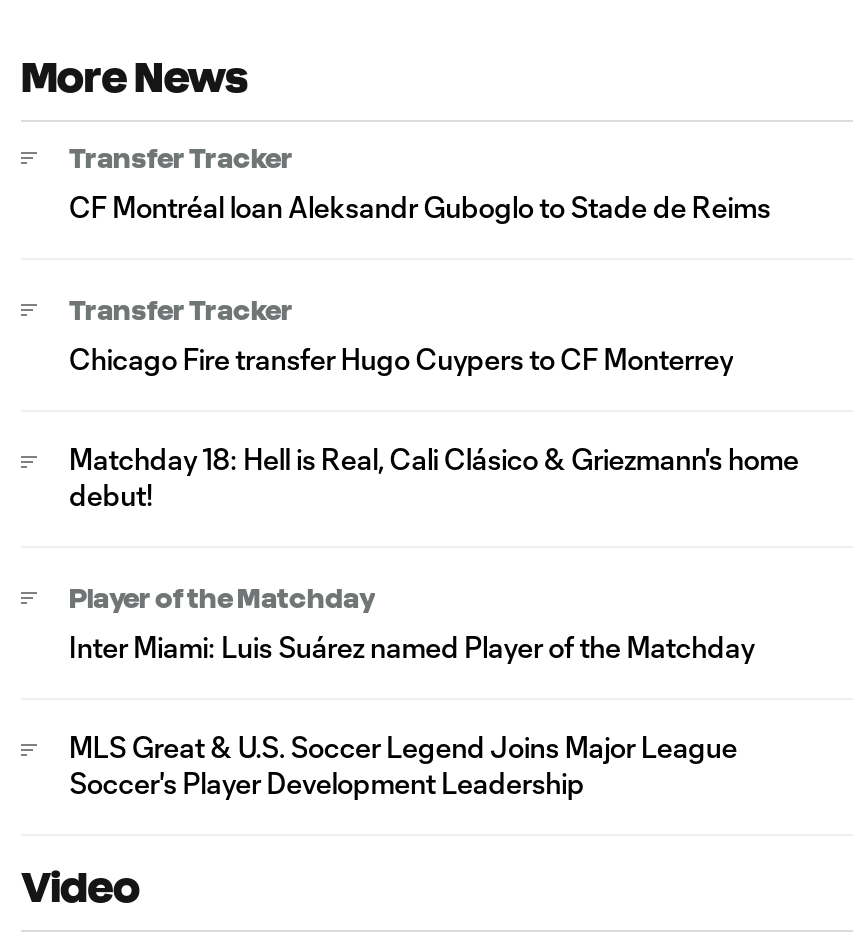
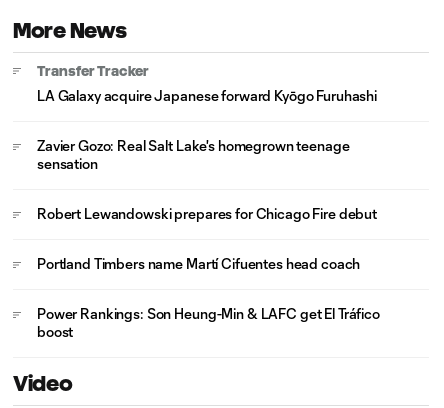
- CF Montréal loan Aleksandr Guboglo to Stade de Reims
- Transfer Tracker
- Chicago Fire transfer Hugo Cuypers to CF Monterrey
- Matchday 18: Hell is Real, Cali Clásico & Griezmann's home
- debut!
- Player of the Matchday
- Inter Miami: Luis Suárez named Player of the Matchday
- MLS Great & U.S. Soccer Legend Joins Major League
- Soccer's Player Development Leadership
+ LA Galaxy acquire Japanese forward Kyōgo Furuhashi
+ Zavier Gozo: Real Salt Lake's homegrown teenage
+ sensation
+ Robert Lewandowski prepares for Chicago Fire debut
+ Portland Timbers name Martí Cifuentes head coach
+ Power Rankings: Son Heung-Min & LAFC get El Tráfico
+ boost
